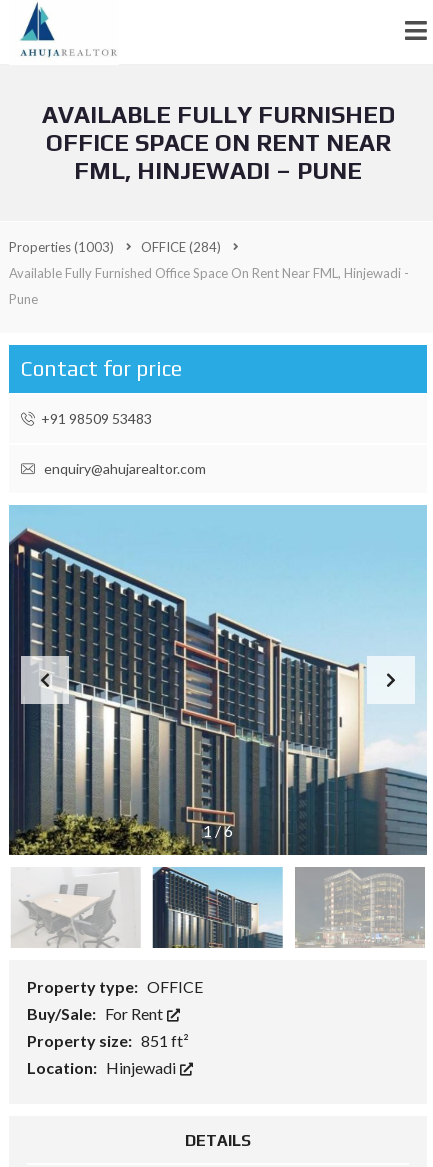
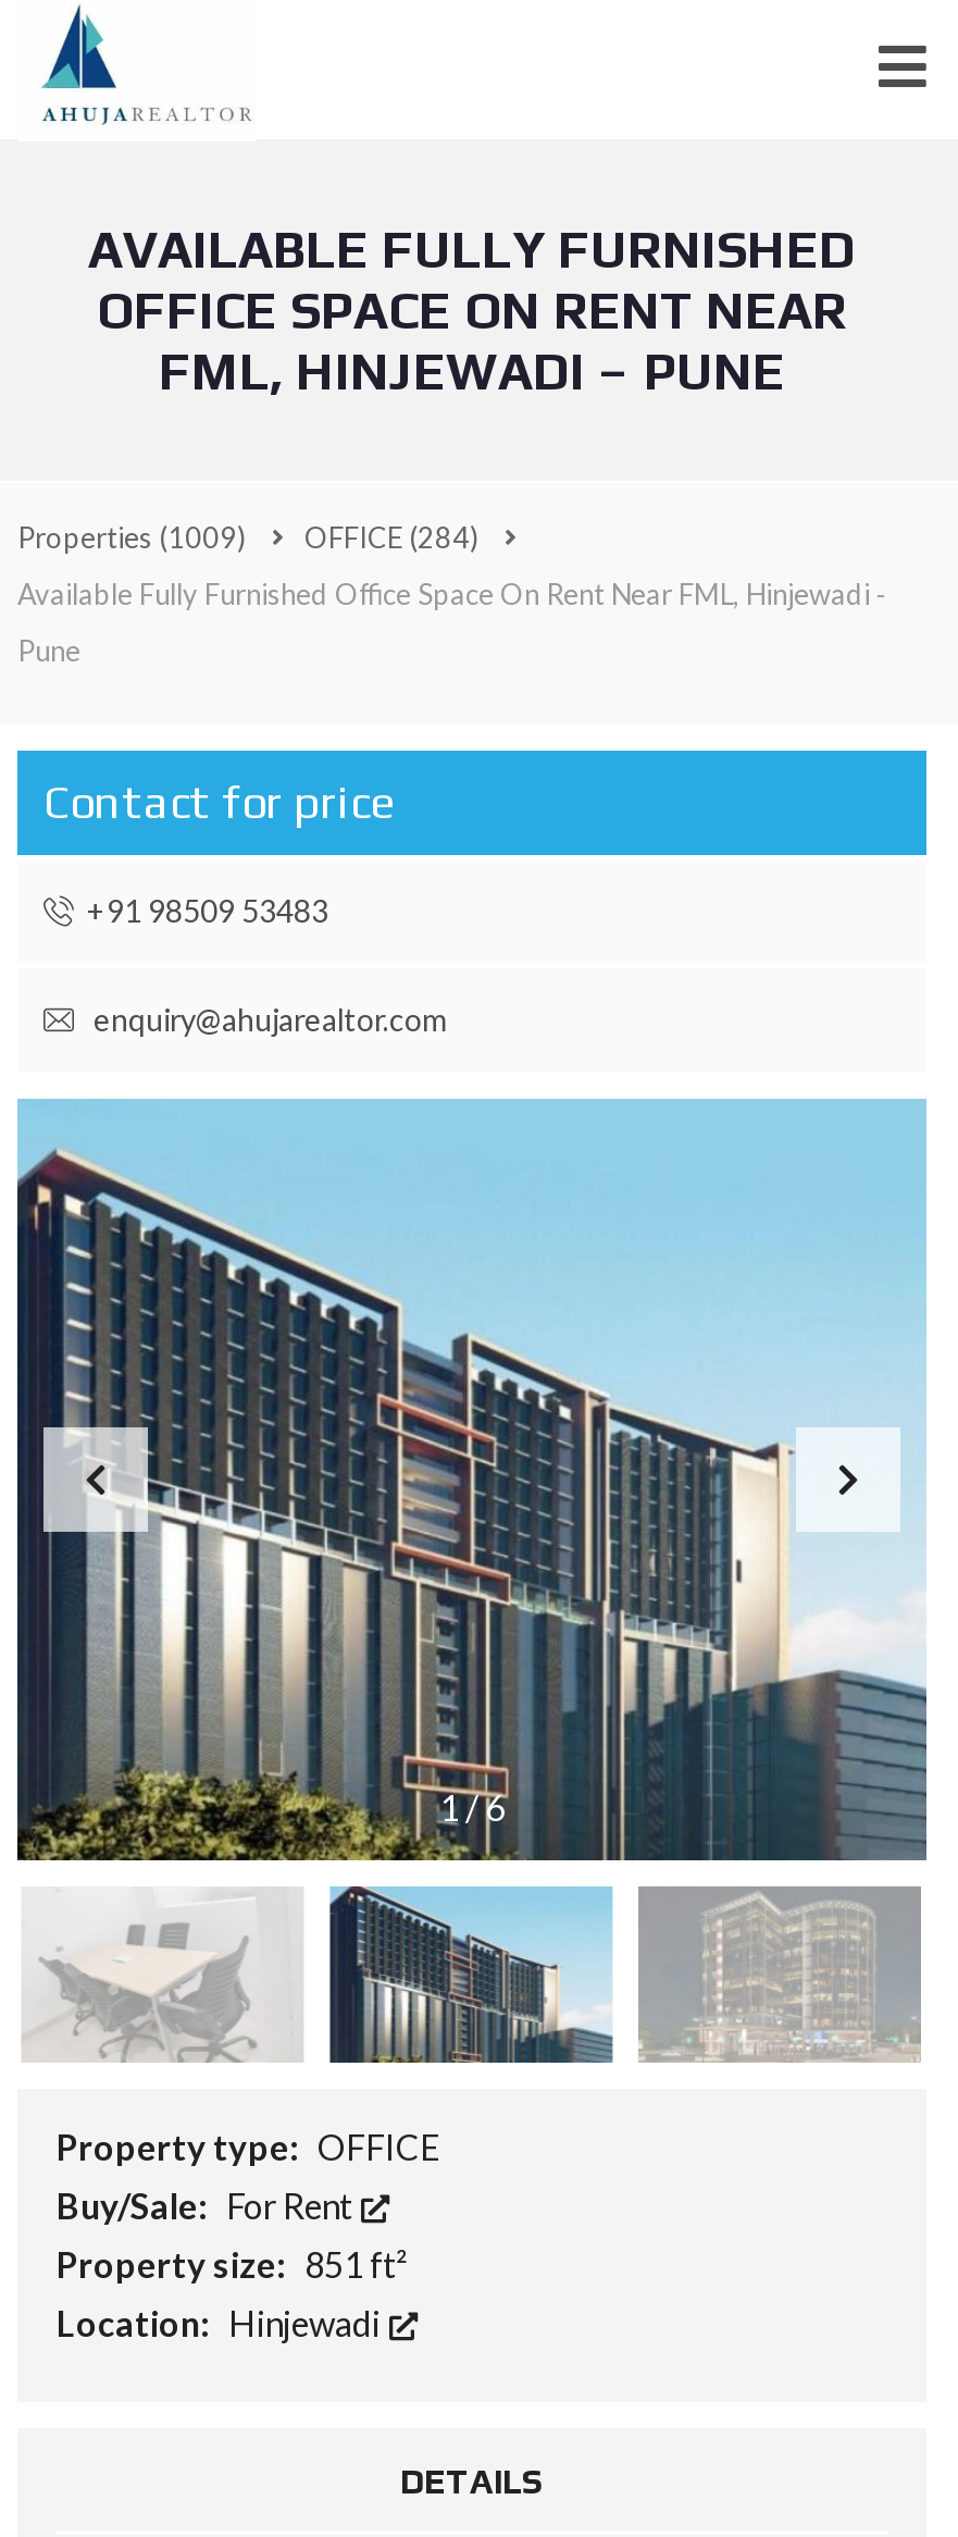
- Properties (1003) OFFICE (284)
+ Properties (1009) OFFICE (284)
